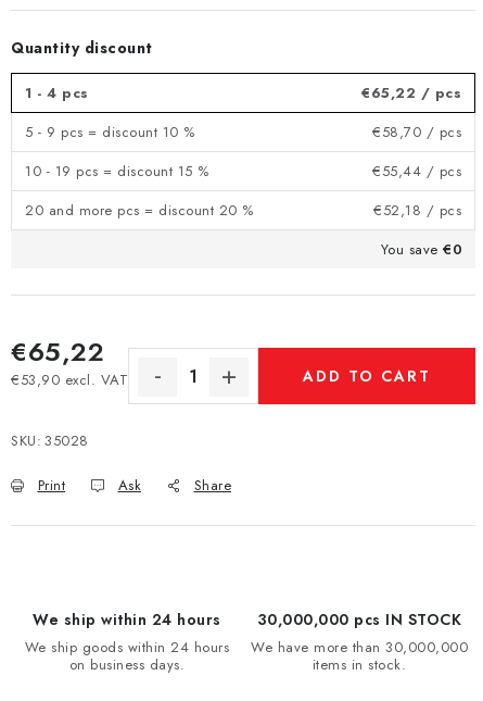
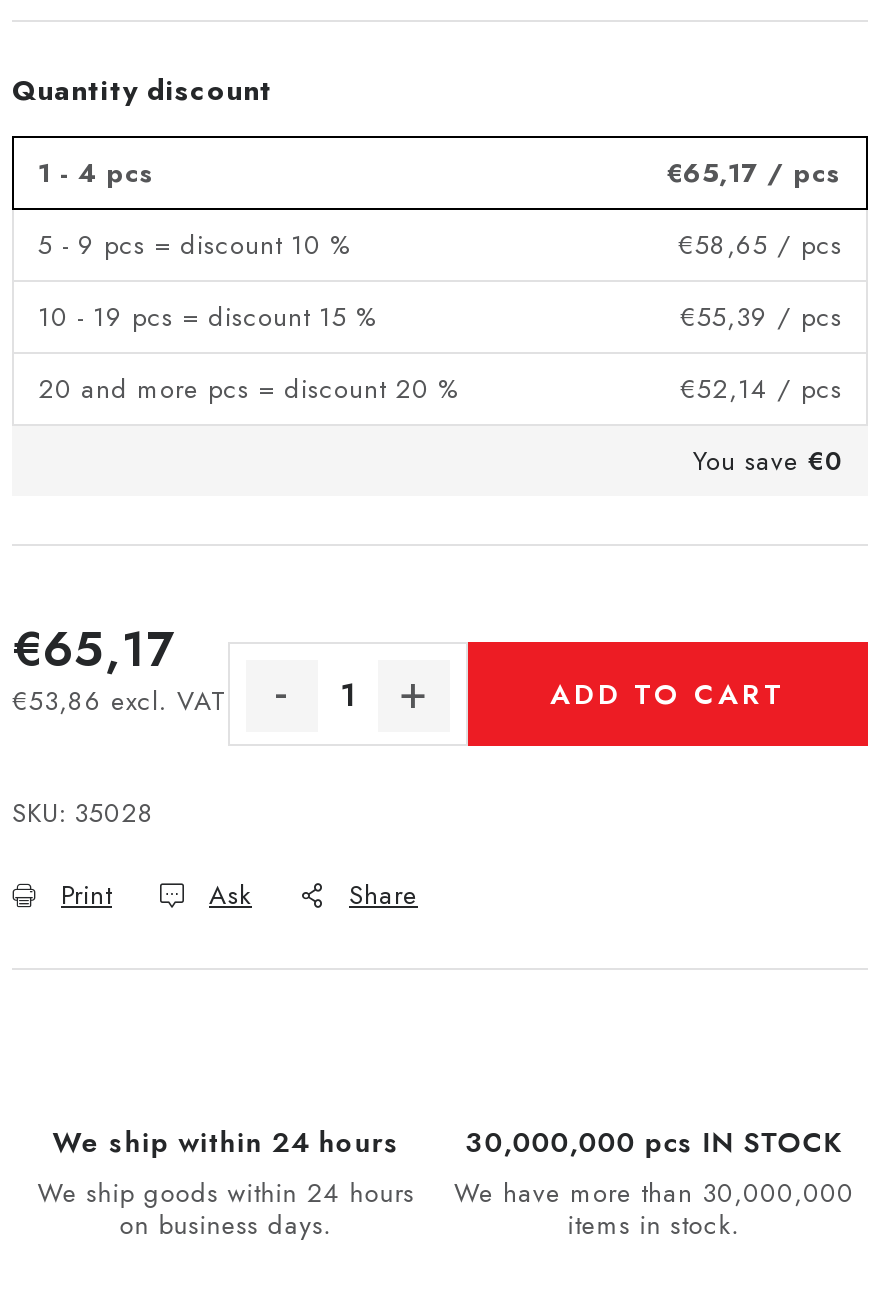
- €65,22 / pcs
+ €65,17 / pcs

- €58,70 / pcs
+ €58,65 / pcs

- €55,44 / pcs
+ €55,39 / pcs

- €52,18 / pcs
+ €52,14 / pcs

- €65,22
+ €65,17

- €53,90 excl. VAT
+ €53,86 excl. VAT
